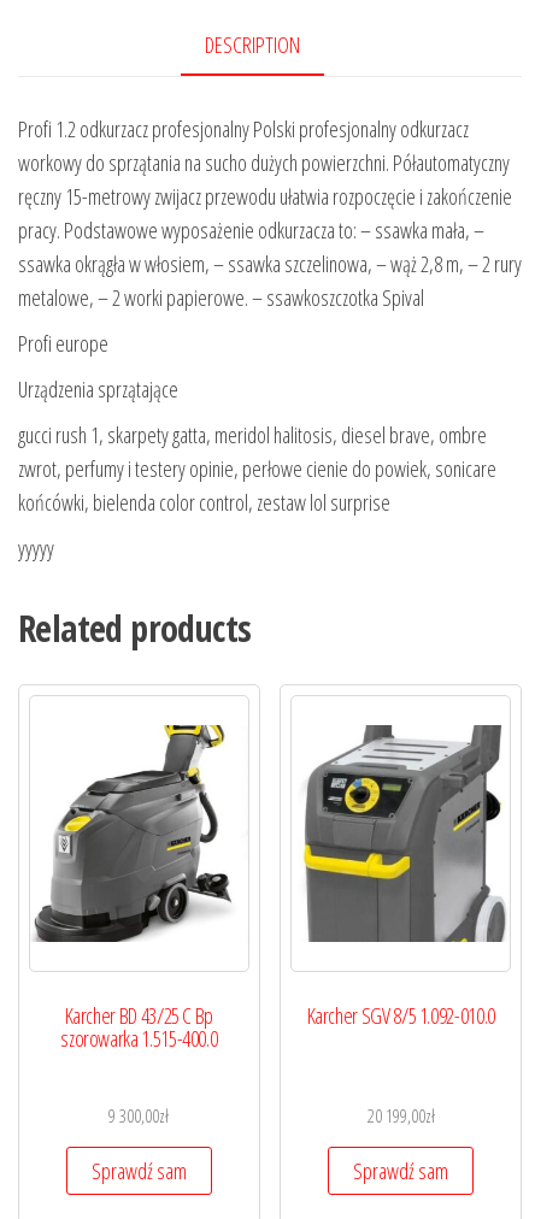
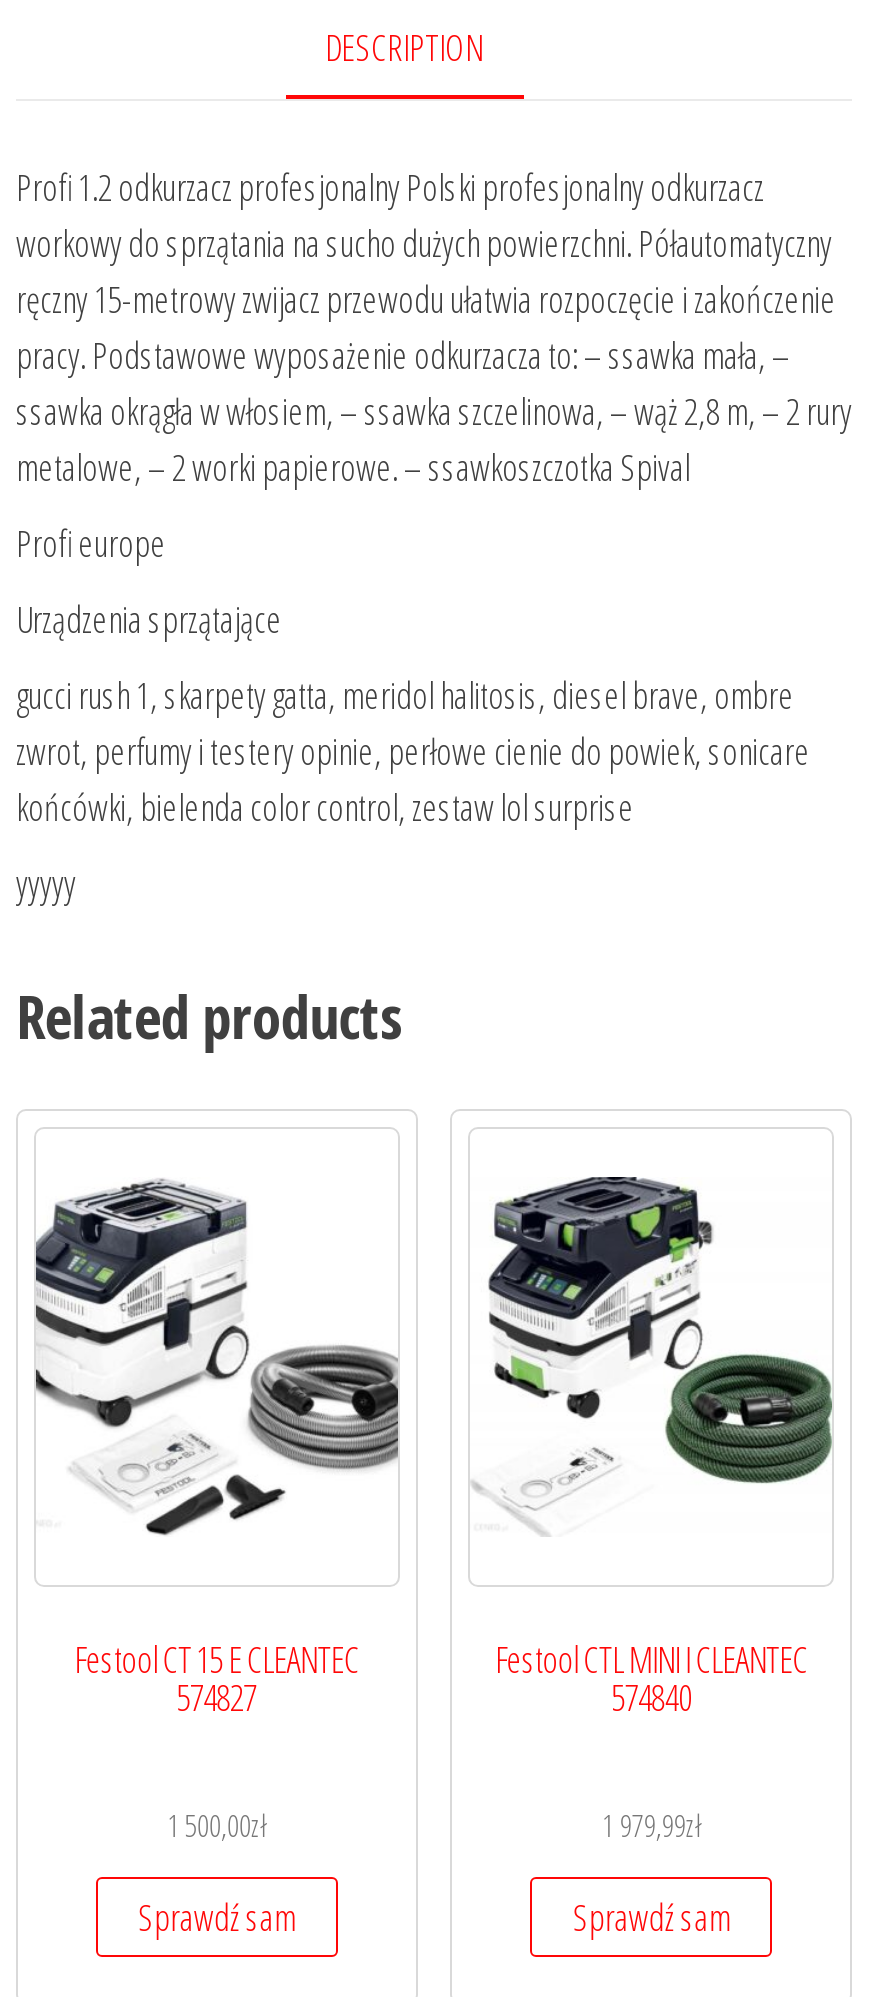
- [image]
+ [image]

- [image]
+ [image]

- Karcher BD 43/25 C Bp
- szorowarka 1.515-400.0
+ Festool CT 15 E CLEANTEC
+ 574827

- Karcher SGV 8/5 1.092-010.0
+ Festool CTL MINI I CLEANTEC
+ 574840

- 9 300,00zł
+ 1 500,00zł

- 20 199,00zł
+ 1 979,99zł
